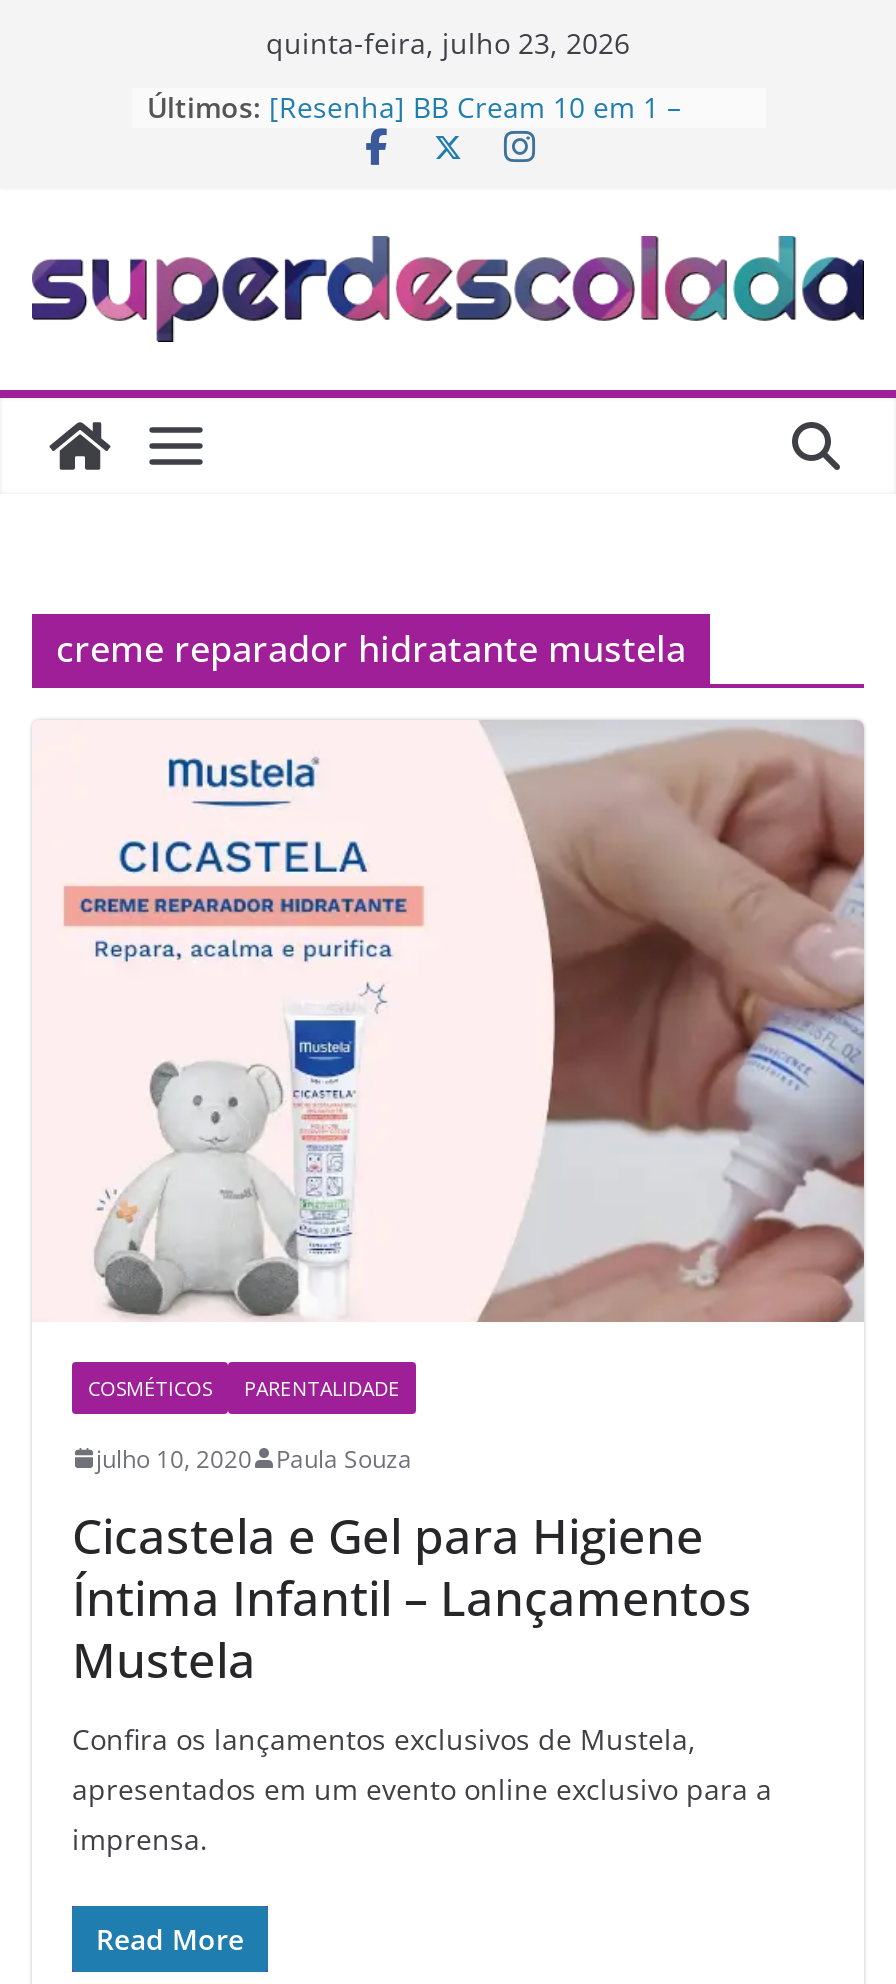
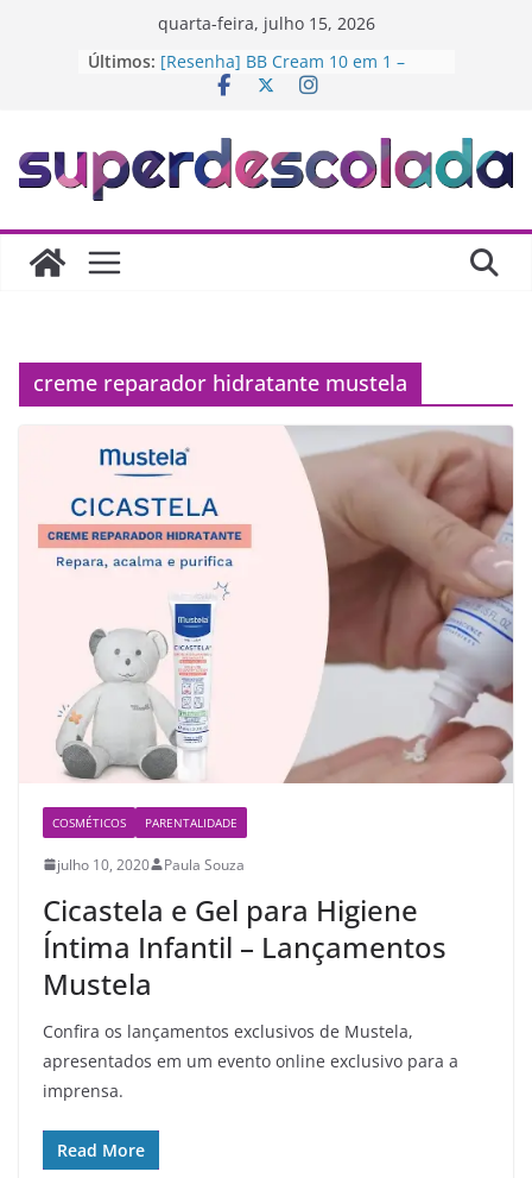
- quinta-feira, julho 23, 2026
+ quarta-feira, julho 15, 2026
